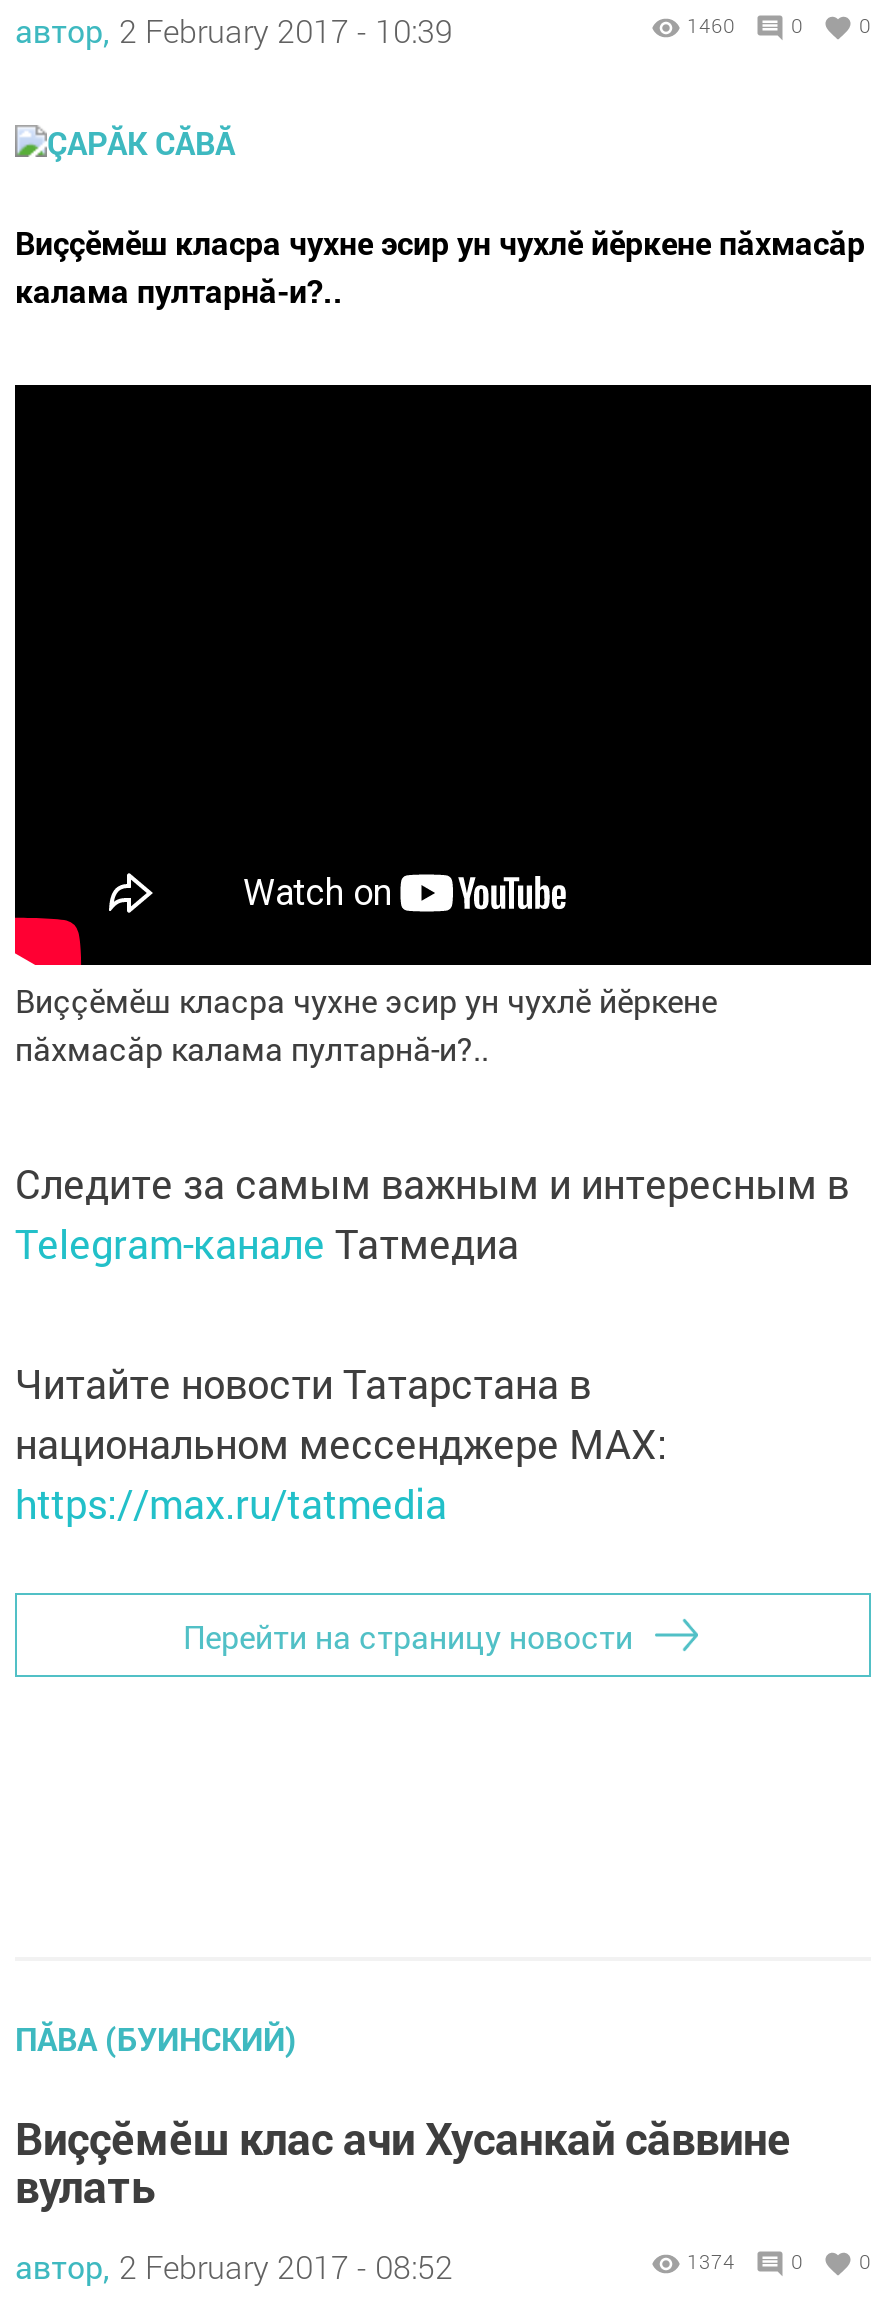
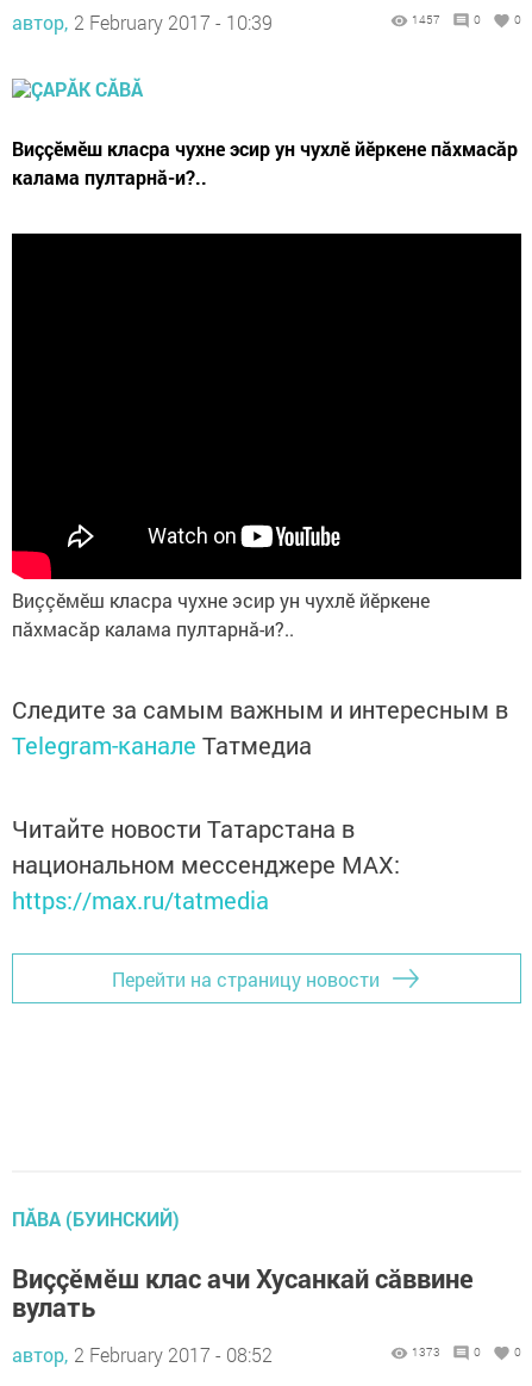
- 1460
+ 1457

- 1374
+ 1373
